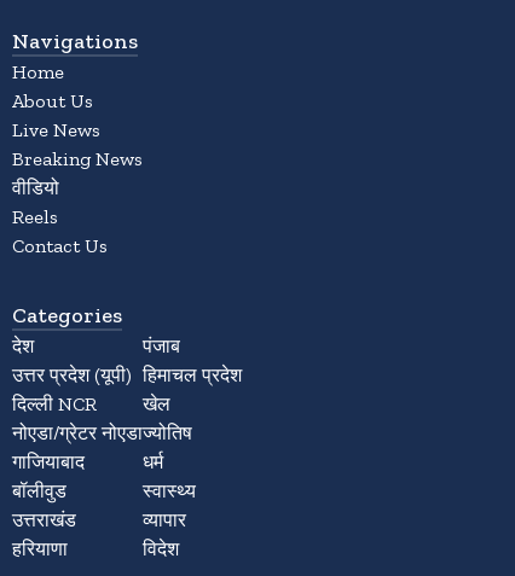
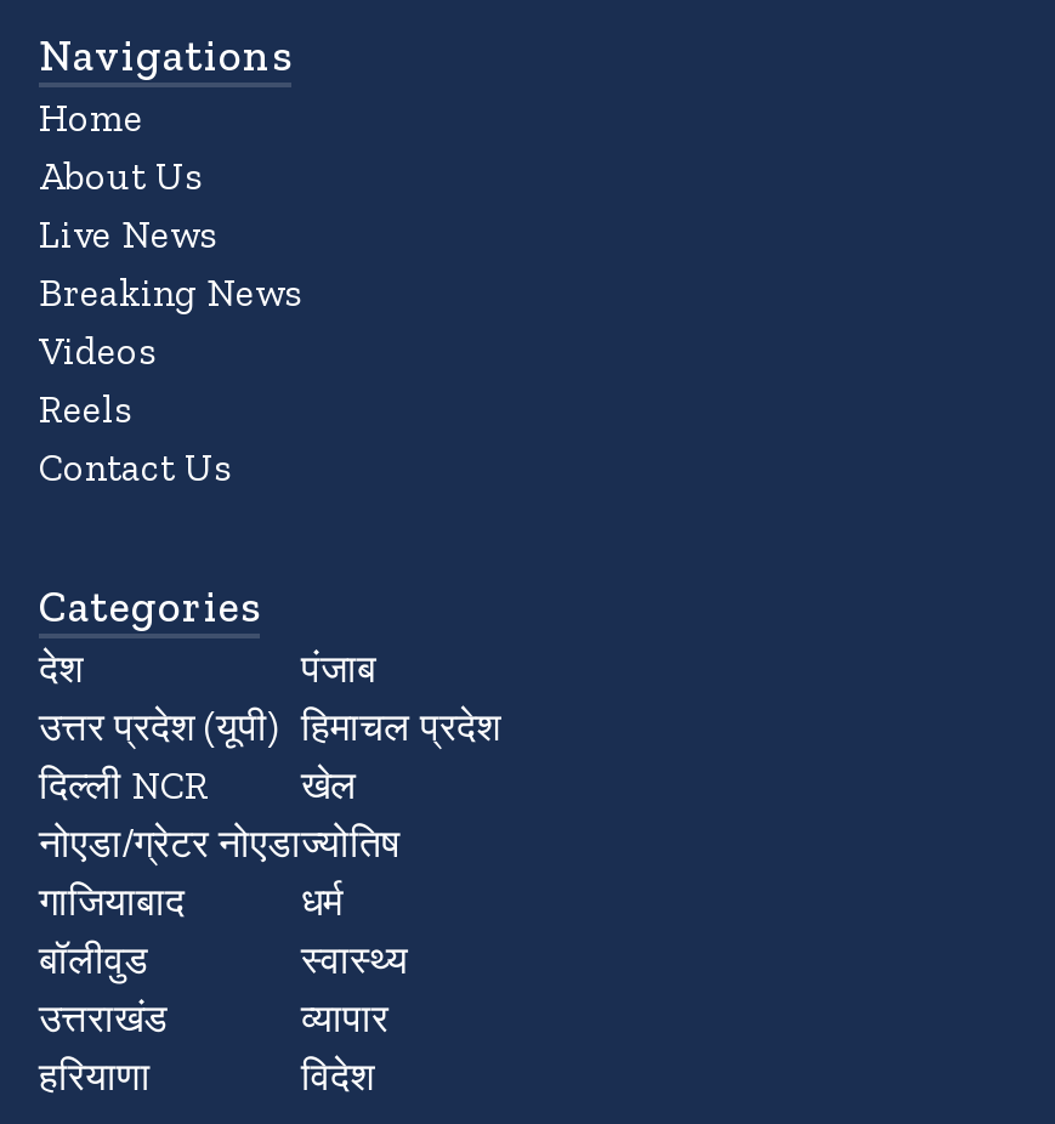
- वीडियो
+ Videos
